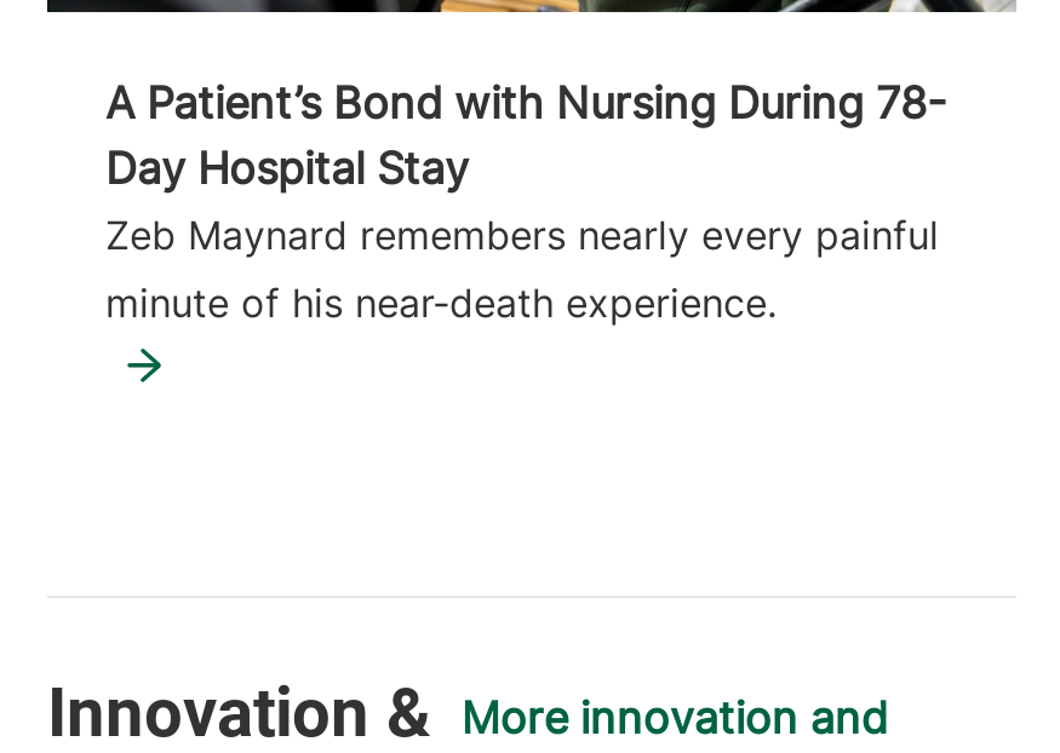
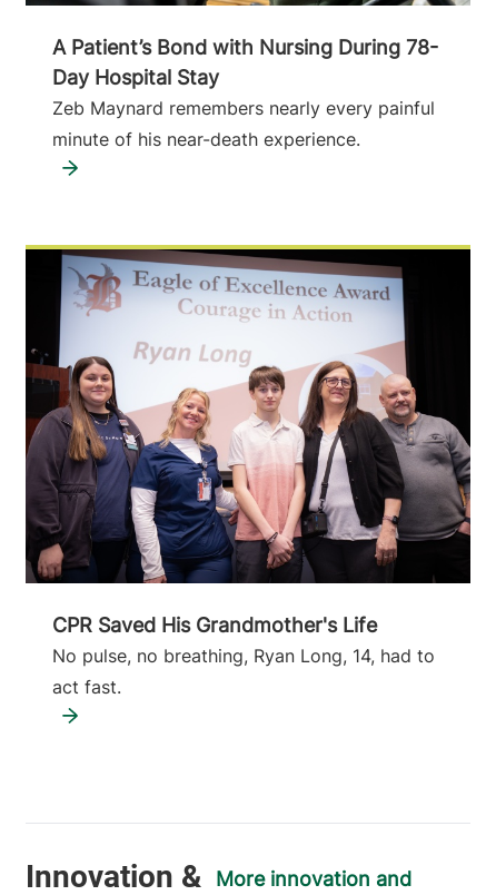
+ [image]
+ CPR Saved His Grandmother's Life
+ No pulse, no breathing, Ryan Long, 14, had to
+ act fast.
